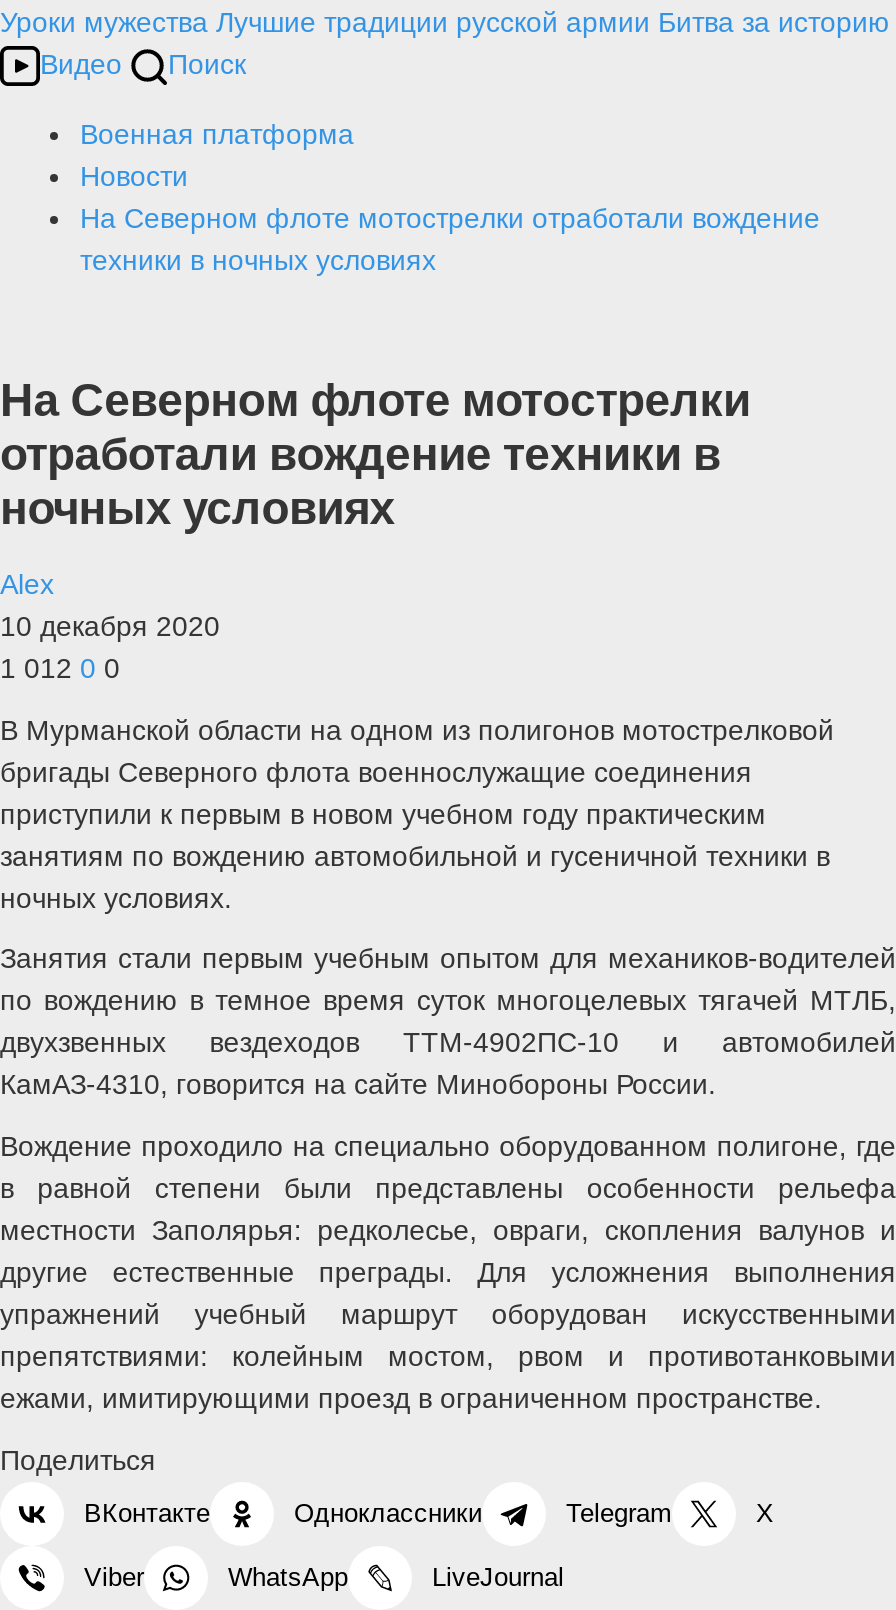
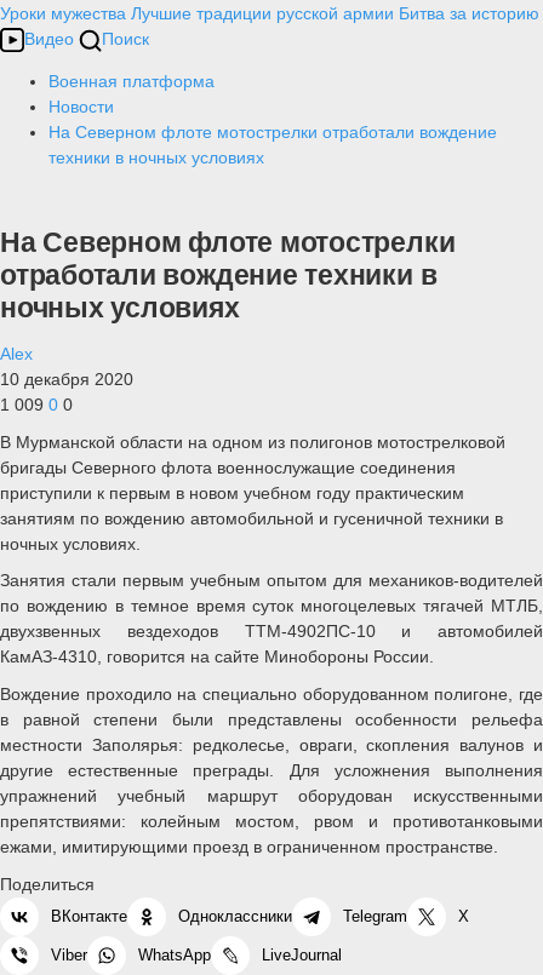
- 1 012 0 0
+ 1 009 0 0
